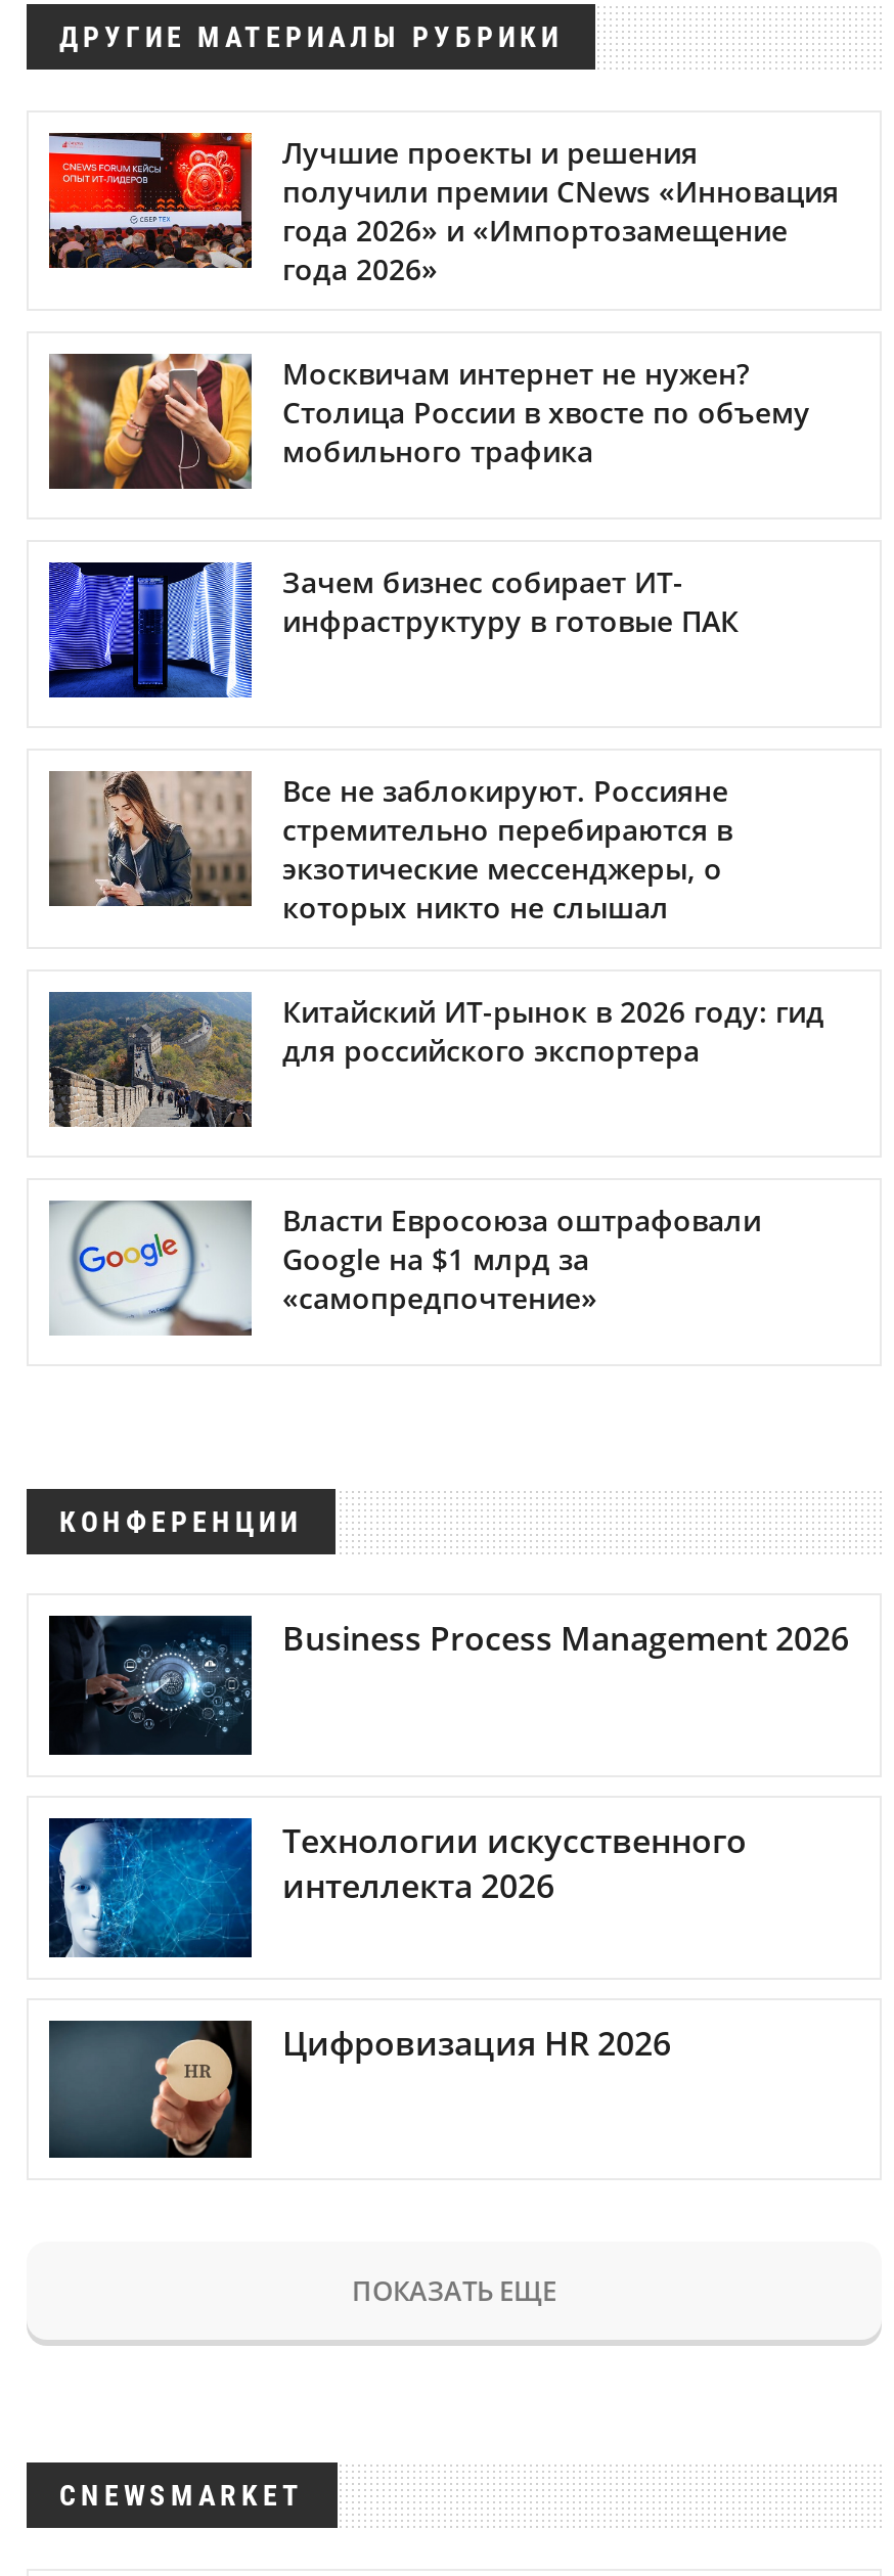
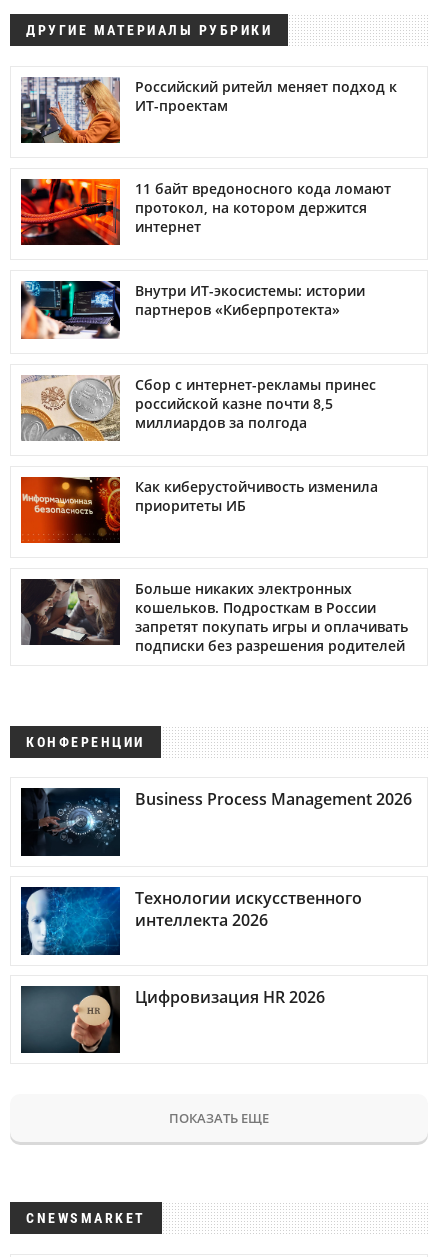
- [image]
- Лучшие проекты и решения
- получили премии CNews «Инновация
- года 2026» и «Импортозамещение
- года 2026»
+ [image]
+ Российский ритейл меняет подход к
+ ИТ-проектам

- [image]
- Москвичам интернет не нужен?
- Столица России в хвосте по объему
- мобильного трафика
+ [image]
+ 11 байт вредоносного кода ломают
+ протокол, на котором держится
+ интернет

- [image]
- Зачем бизнес собирает ИТ-
- инфраструктуру в готовые ПАК
+ [image]
+ Внутри ИТ-экосистемы: истории
+ партнеров «Киберпротекта»

- [image]
- Все не заблокируют. Россияне
- стремительно перебираются в
- экзотические мессенджеры, о
- которых никто не слышал
+ [image]
+ Сбор с интернет-рекламы принес
+ российской казне почти 8,5
+ миллиардов за полгода

- [image]
- Китайский ИТ-рынок в 2026 году: гид
- для российского экспортера
+ [image]
+ Как киберустойчивость изменила
+ приоритеты ИБ

- [image]
- Власти Евросоюза оштрафовали
- Google на $1 млрд за
- «самопредпочтение»
+ [image]
+ Больше никаких электронных
+ кошельков. Подросткам в России
+ запретят покупать игры и оплачивать
+ подписки без разрешения родителей
